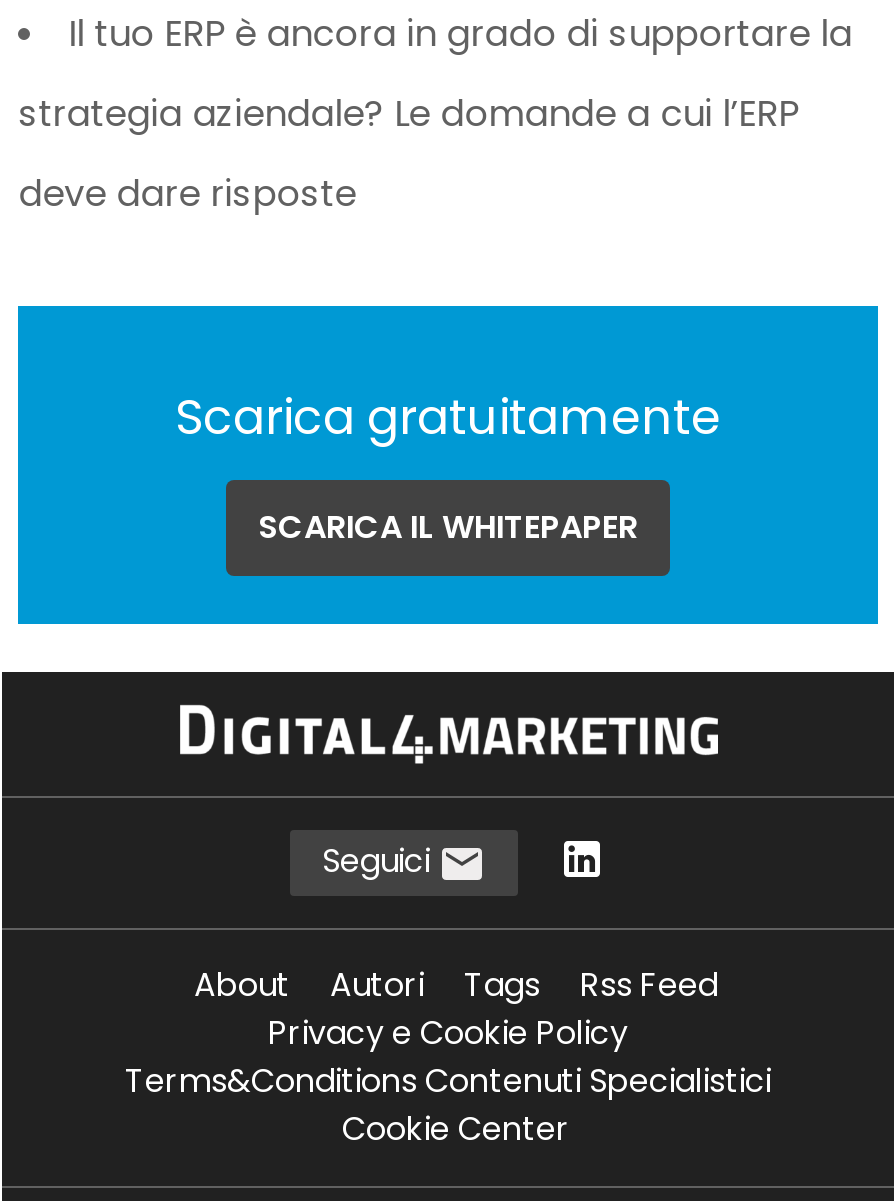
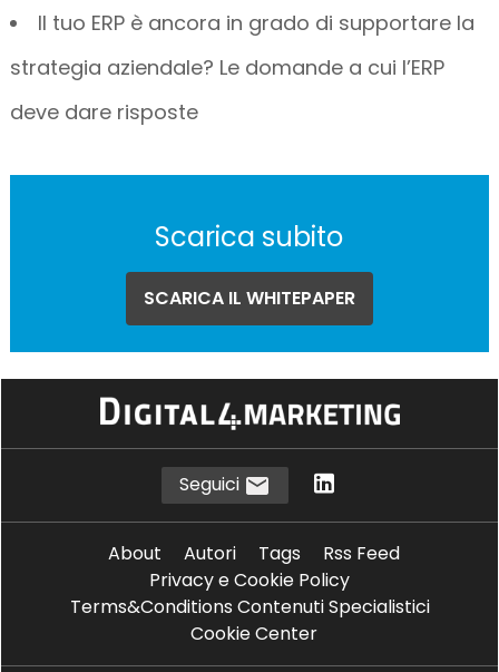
- Scarica gratuitamente
+ Scarica subito
